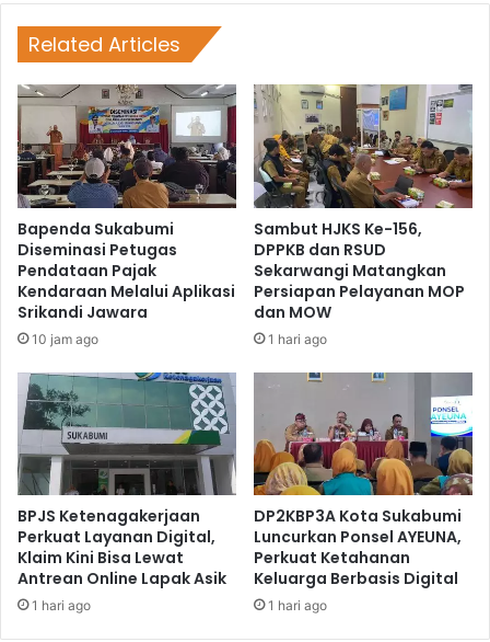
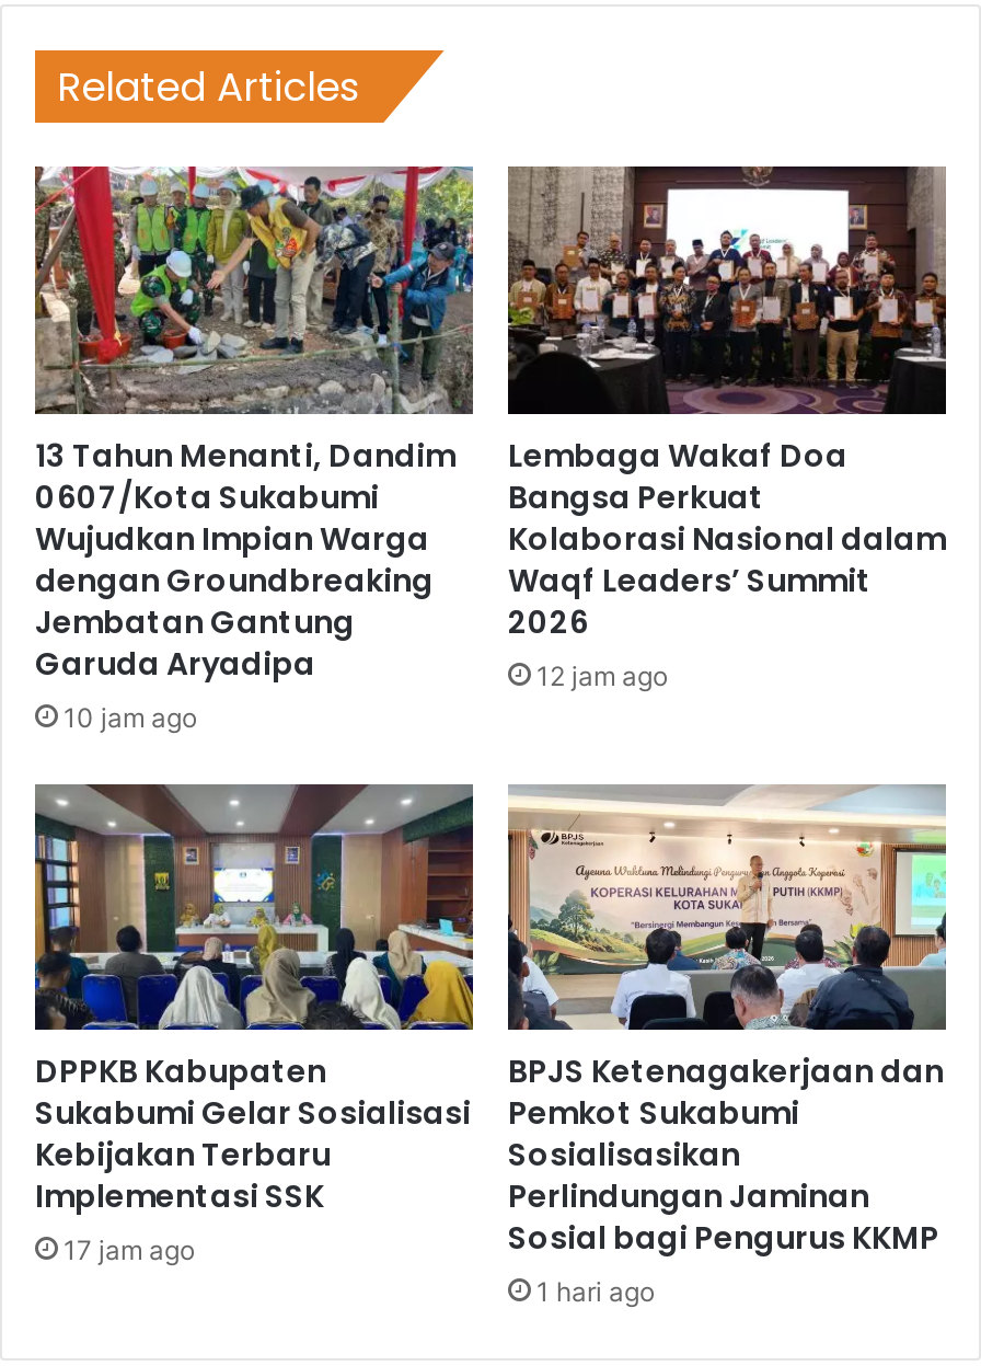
- [image]
- Bapenda Sukabumi
- Diseminasi Petugas
- Pendataan Pajak
- Kendaraan Melalui Aplikasi
- Srikandi Jawara
+ [image]
+ 13 Tahun Menanti, Dandim
+ 0607/Kota Sukabumi
+ Wujudkan Impian Warga
+ dengan Groundbreaking
+ Jembatan Gantung
+ Garuda Aryadipa

- [image]
- Sambut HJKS Ke-156,
- DPPKB dan RSUD
- Sekarwangi Matangkan
- Persiapan Pelayanan MOP
- dan MOW
- 1 hari ago
+ [image]
+ Lembaga Wakaf Doa
+ Bangsa Perkuat
+ Kolaborasi Nasional dalam
+ Waqf Leaders’ Summit
+ 2026
+ 12 jam ago

- [image]
- BPJS Ketenagakerjaan
- Perkuat Layanan Digital,
- Klaim Kini Bisa Lewat
- Antrean Online Lapak Asik
- 1 hari ago
+ [image]
+ DPPKB Kabupaten
+ Sukabumi Gelar Sosialisasi
+ Kebijakan Terbaru
+ Implementasi SSK
+ 17 jam ago

- [image]
- DP2KBP3A Kota Sukabumi
- Luncurkan Ponsel AYEUNA,
- Perkuat Ketahanan
- Keluarga Berbasis Digital
+ [image]
+ BPJS Ketenagakerjaan dan
+ Pemkot Sukabumi
+ Sosialisasikan
+ Perlindungan Jaminan
+ Sosial bagi Pengurus KKMP
